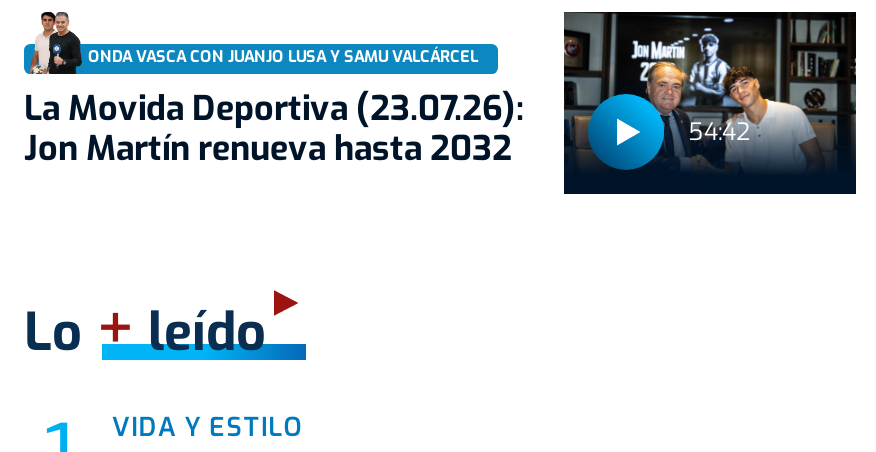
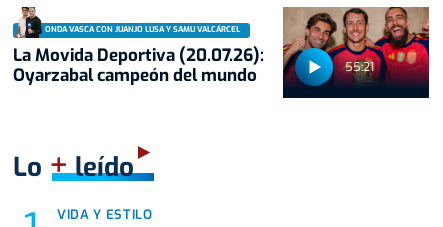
- [image]
- 54:42
+ [image]
+ 55:21

- La Movida Deportiva (23.07.26):
- Jon Martín renueva hasta 2032
+ La Movida Deportiva (20.07.26):
+ Oyarzabal campeón del mundo
